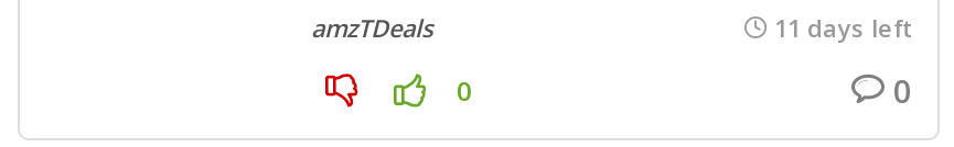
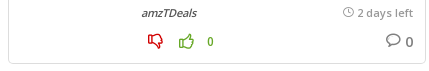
- 11 days left
+ 2 days left
